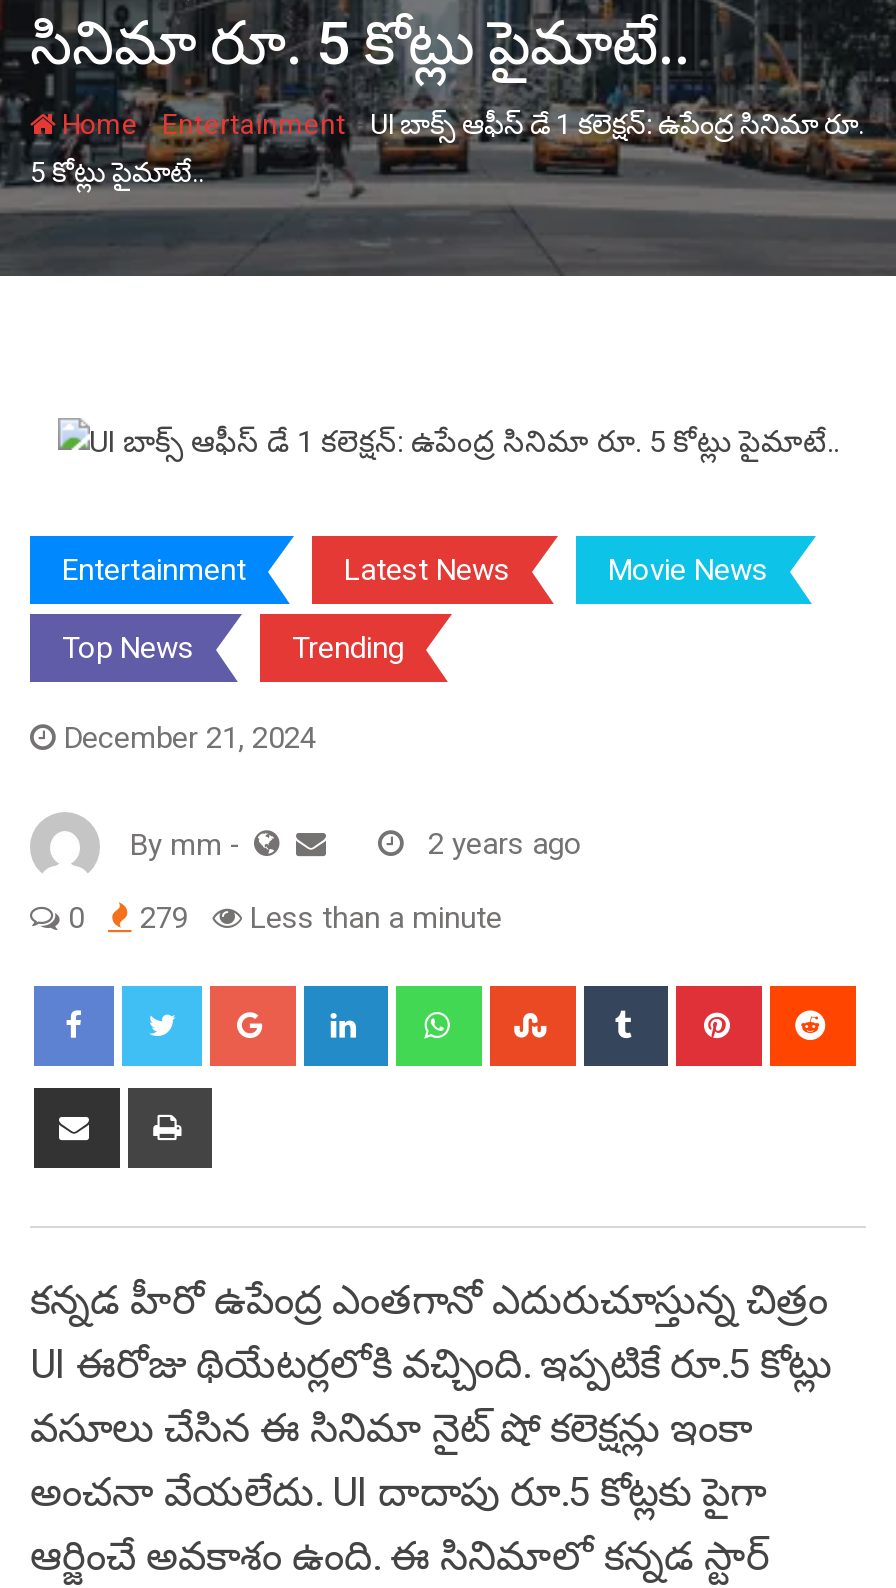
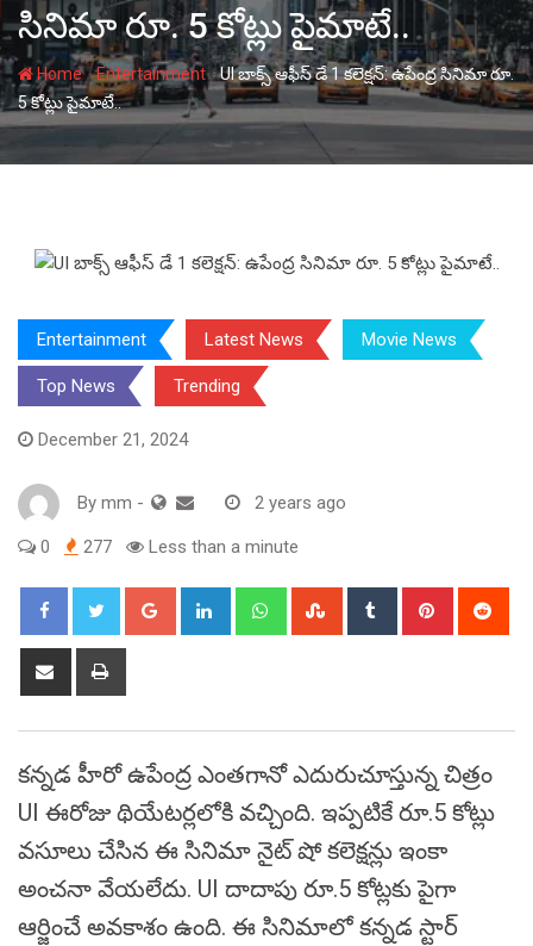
- 0 279 Less than a minute
+ 0 277 Less than a minute
